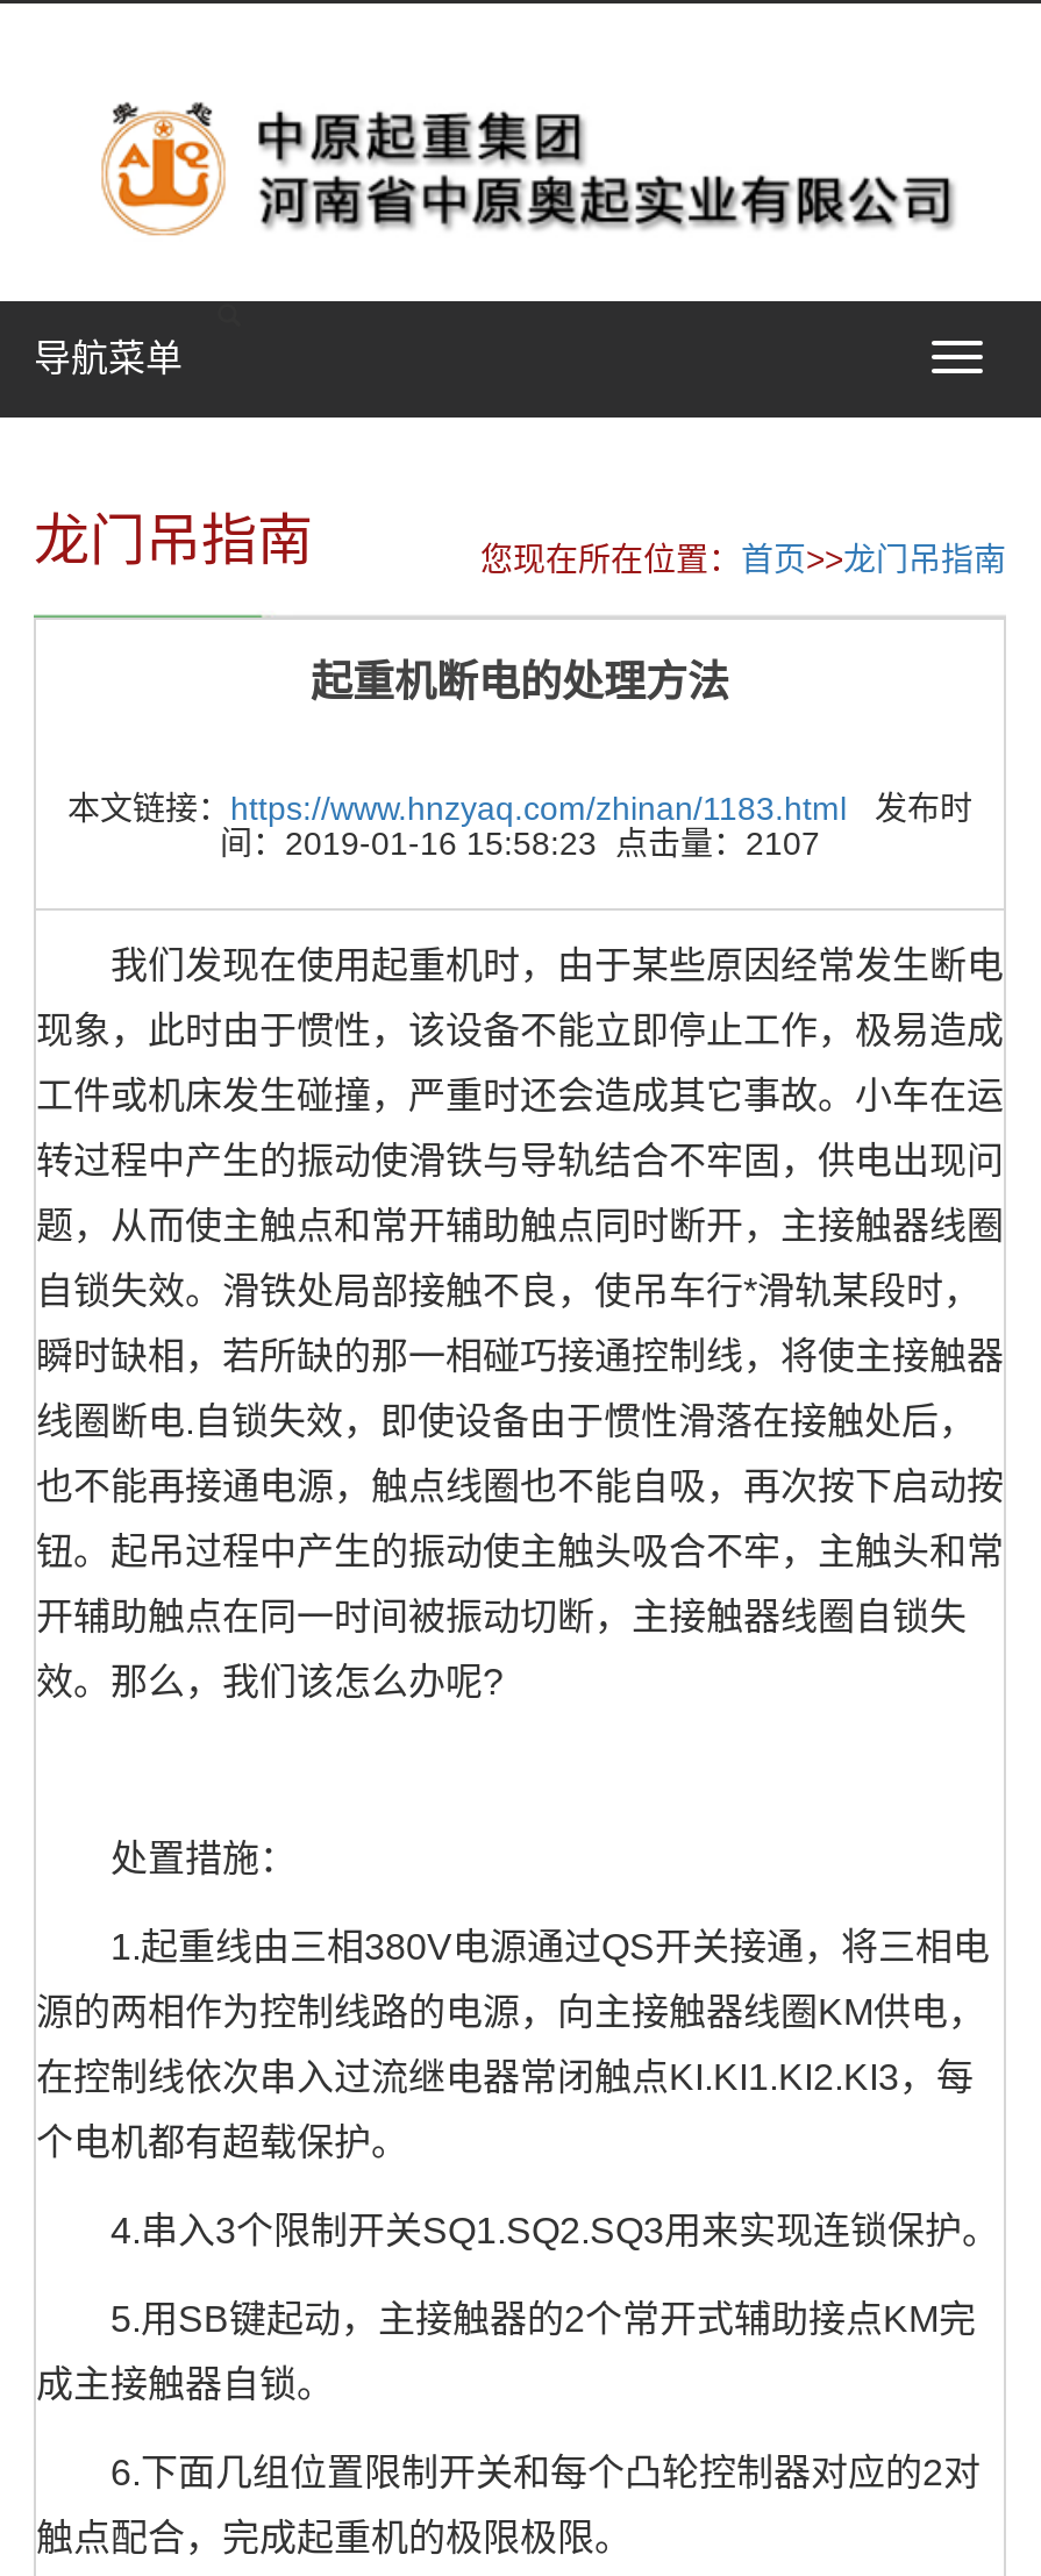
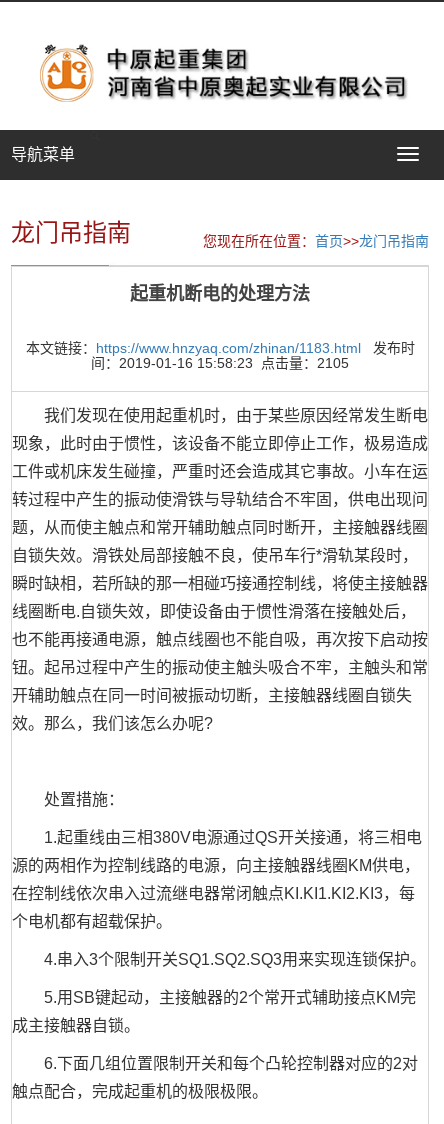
- 间：2019-01-16 15:58:23 点击量：2107
+ 间：2019-01-16 15:58:23 点击量：2105
